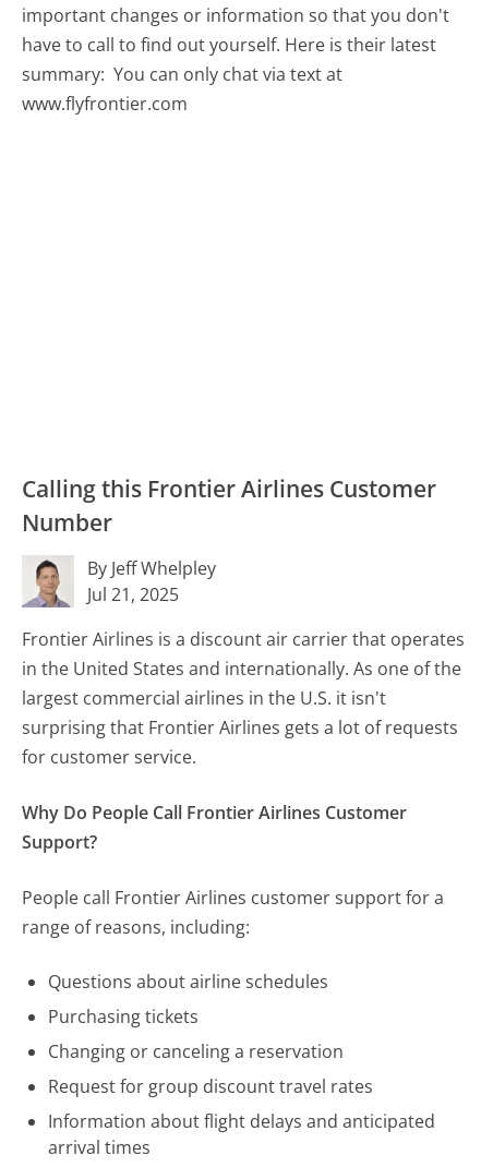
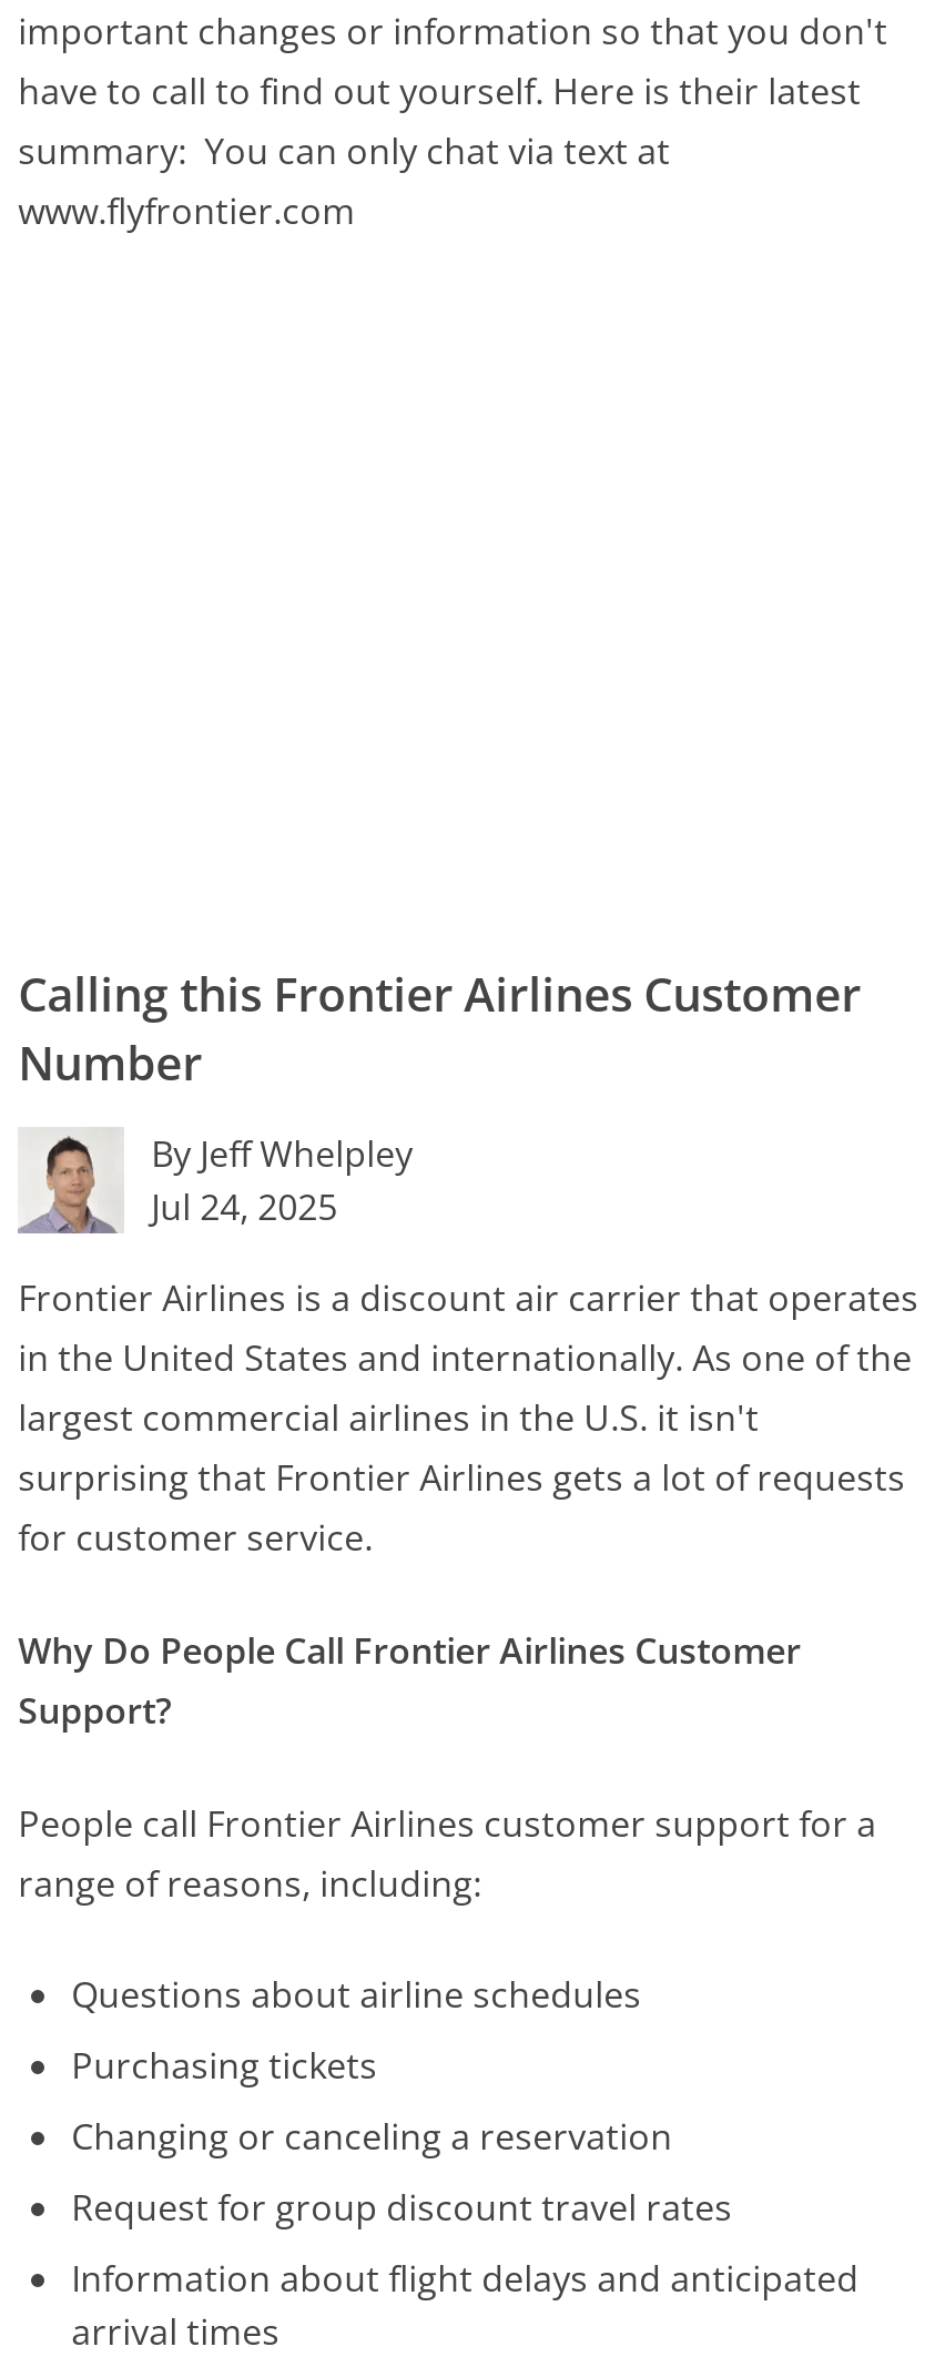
- Jul 21, 2025
+ Jul 24, 2025
